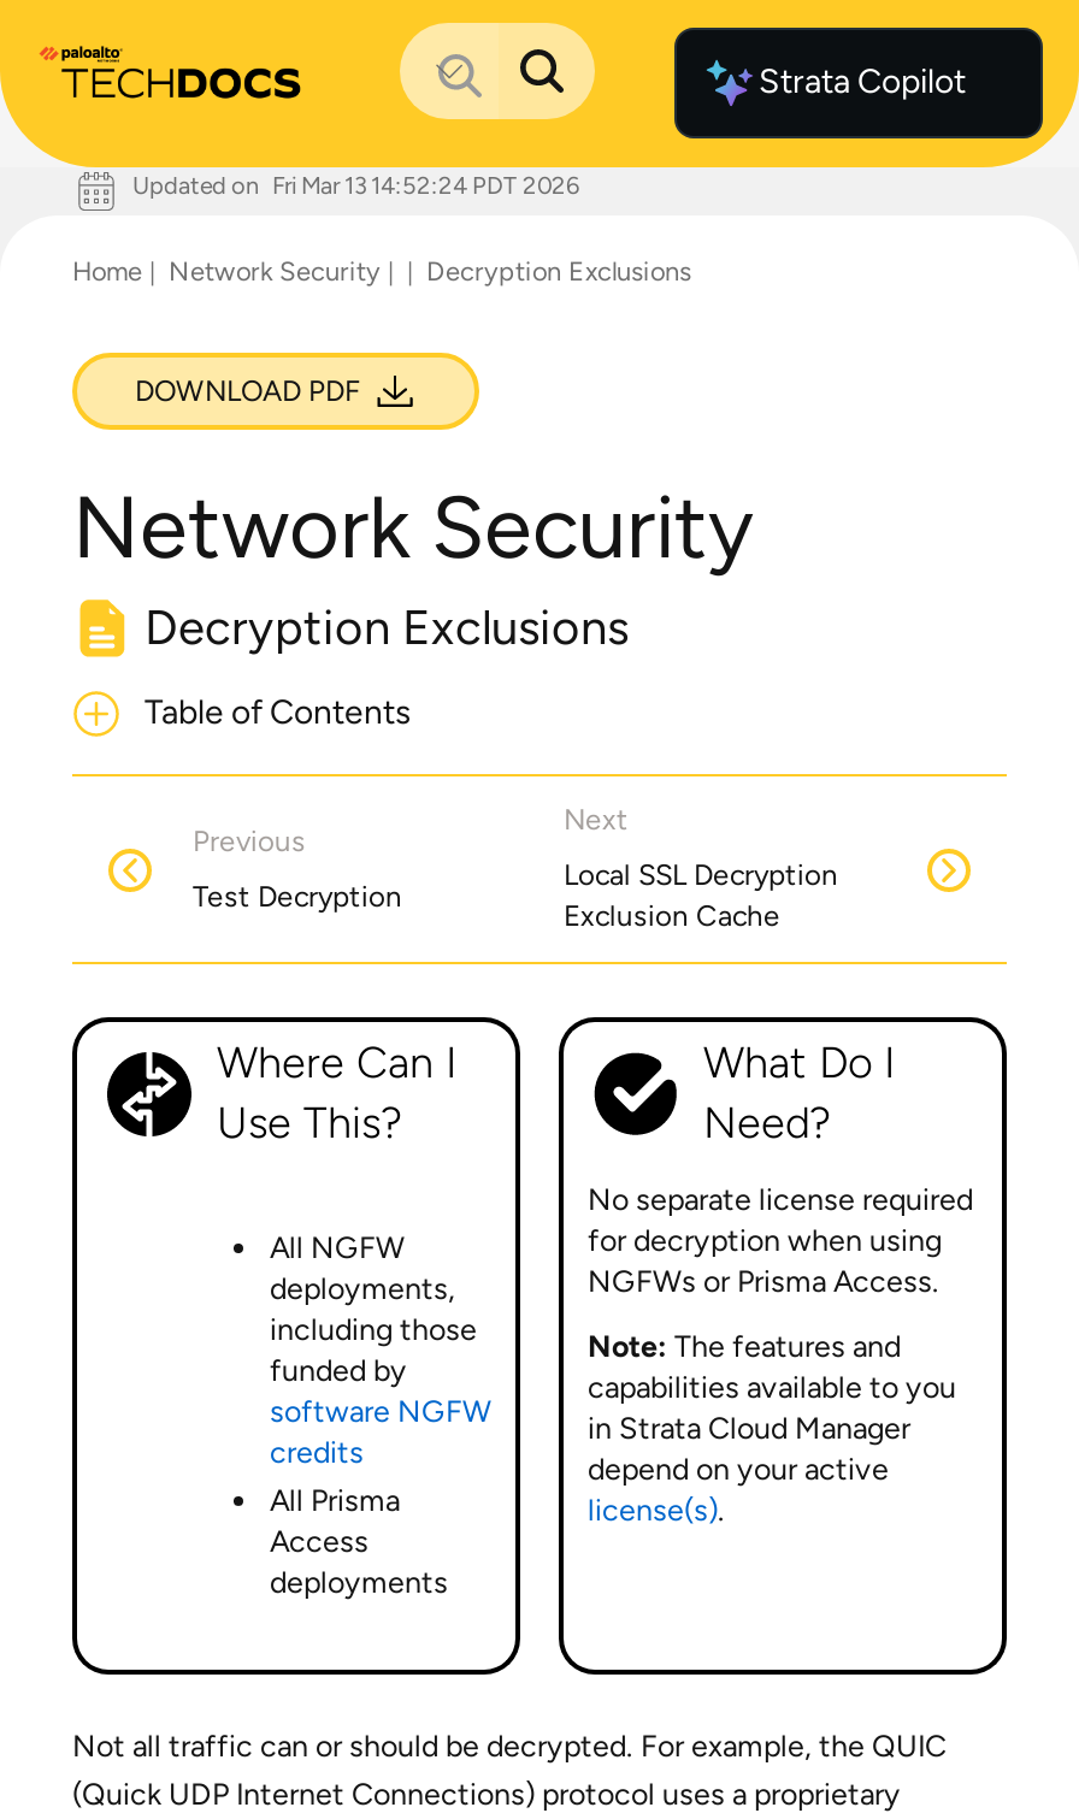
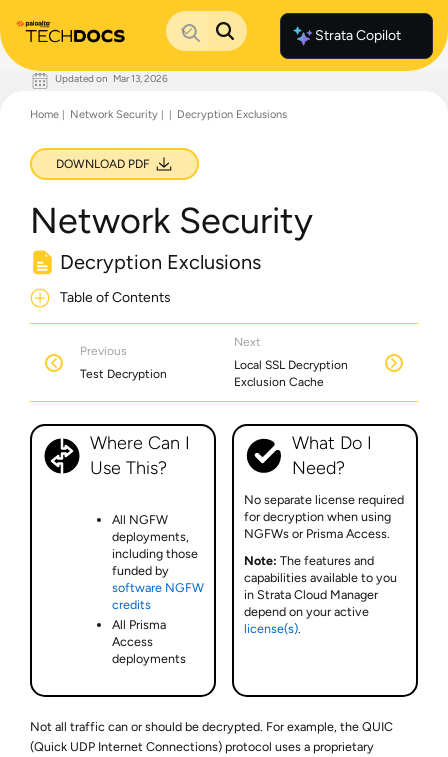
- Updated on Fri Mar 13 14:52:24 PDT 2026
+ Updated on Mar 13, 2026
